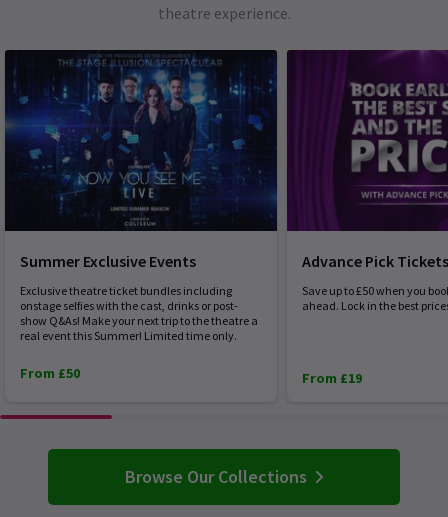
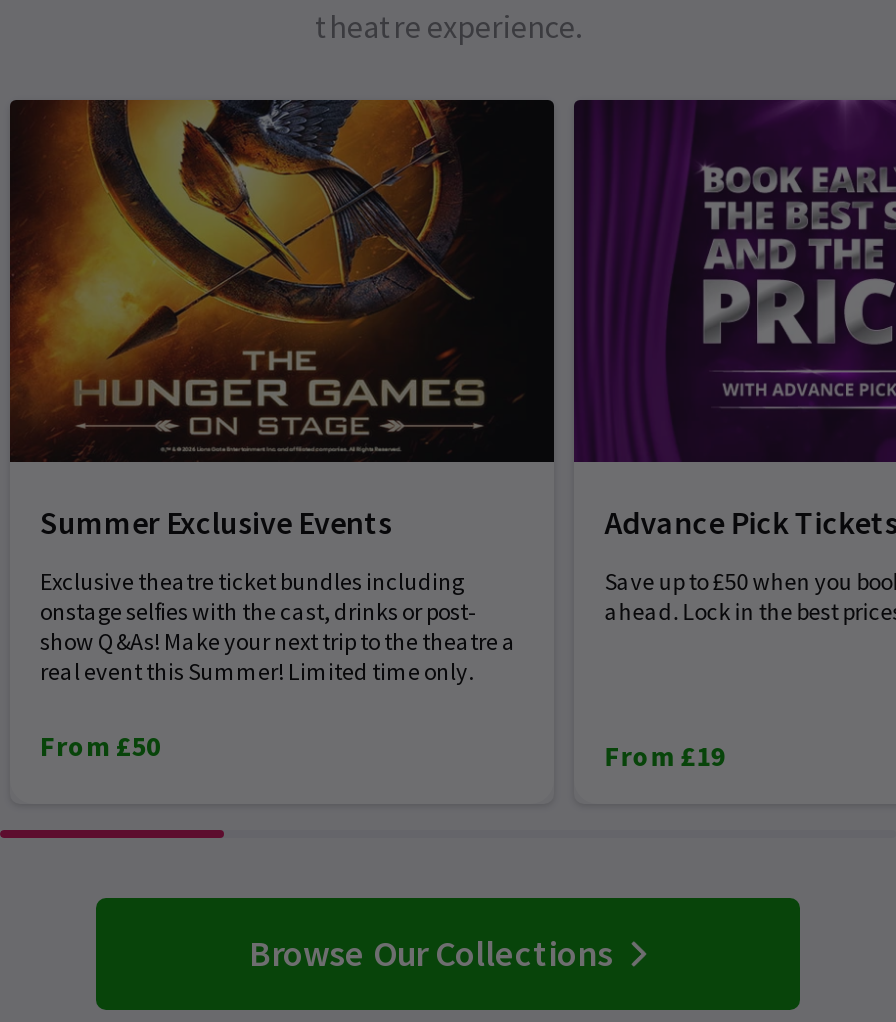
- [image]
+ [image]
